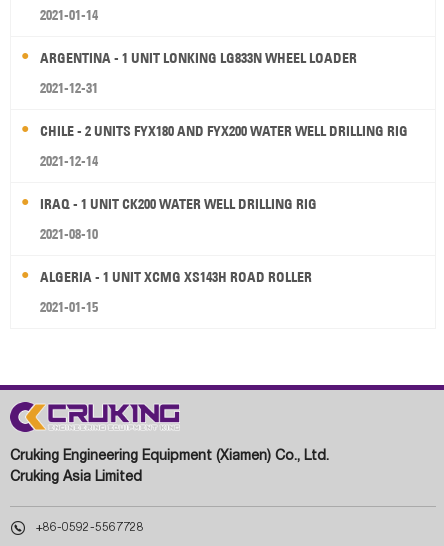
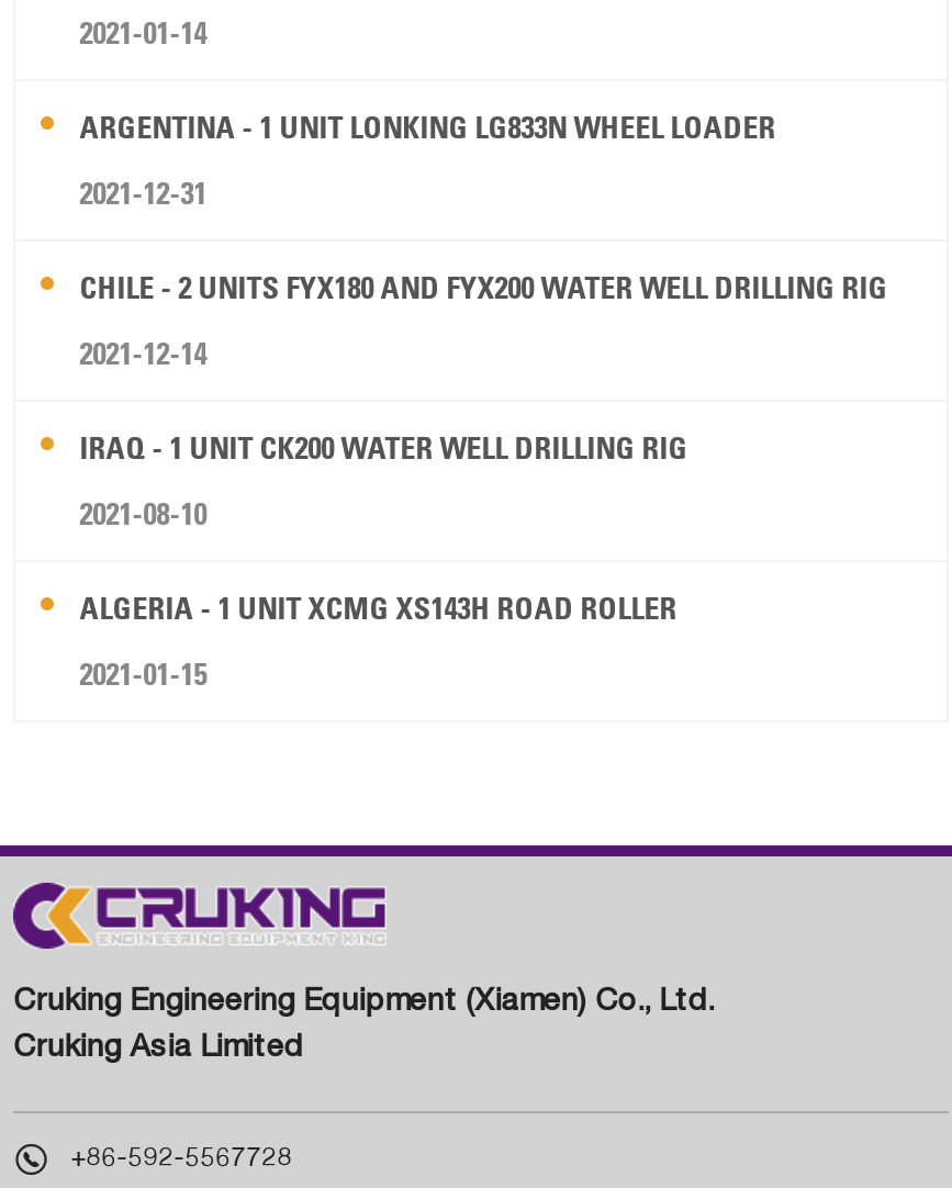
- +86-0592-5567728
+ +86-592-5567728
